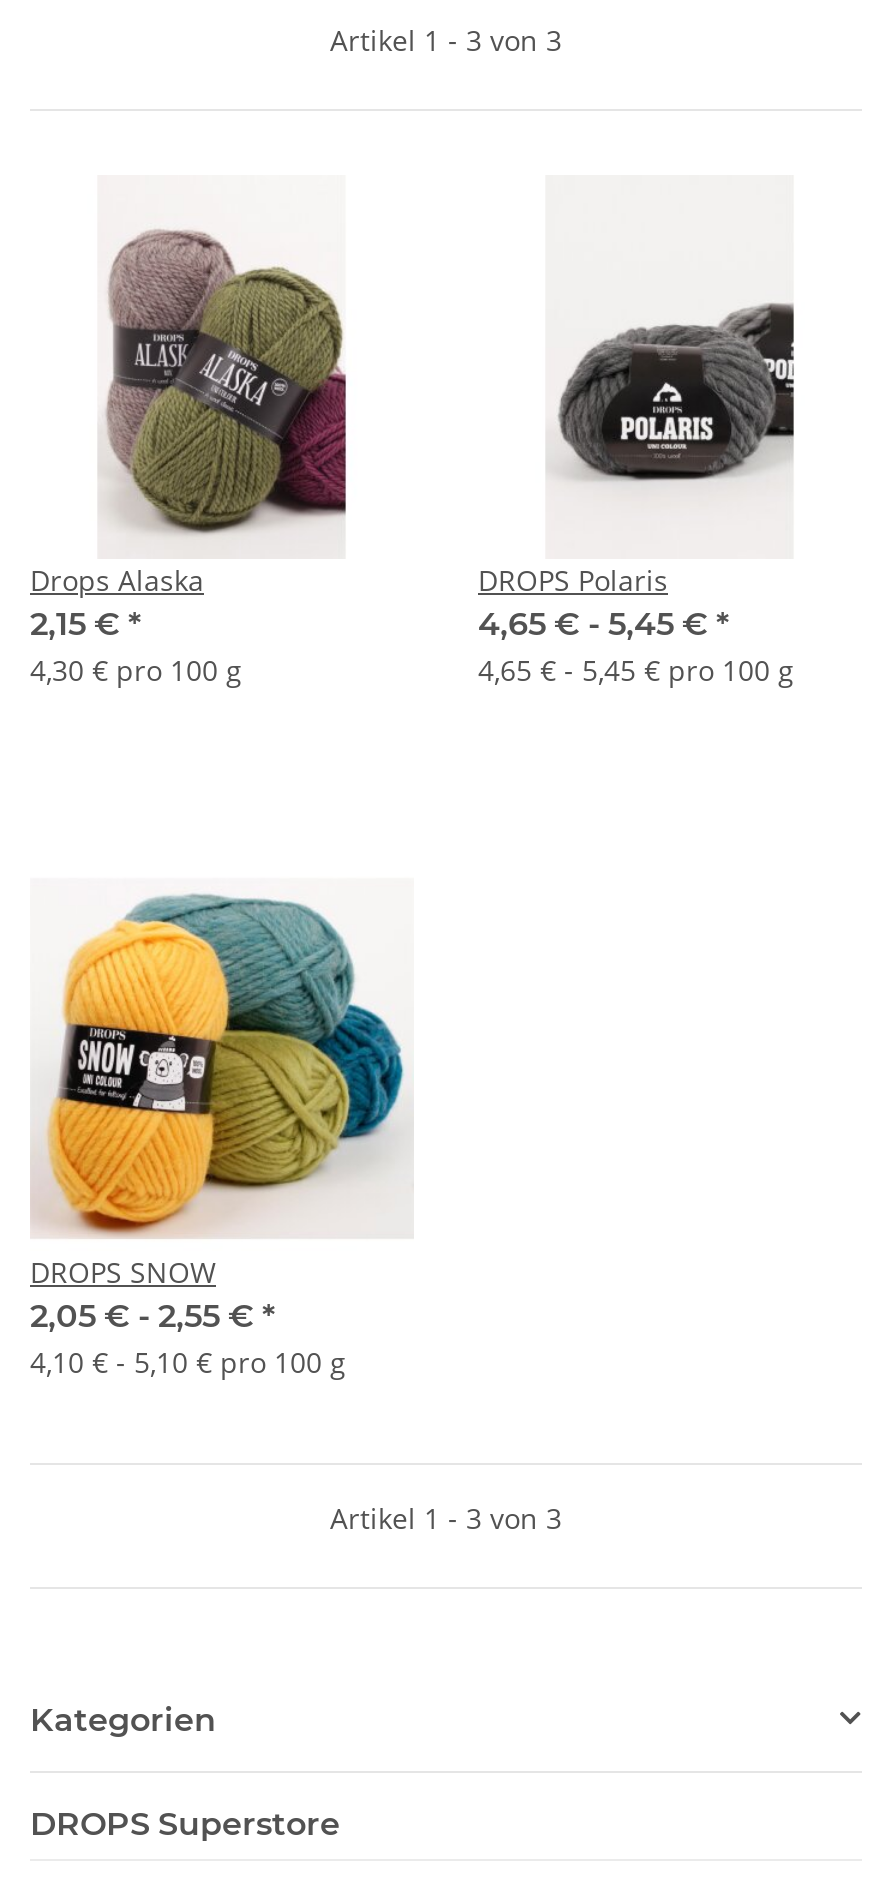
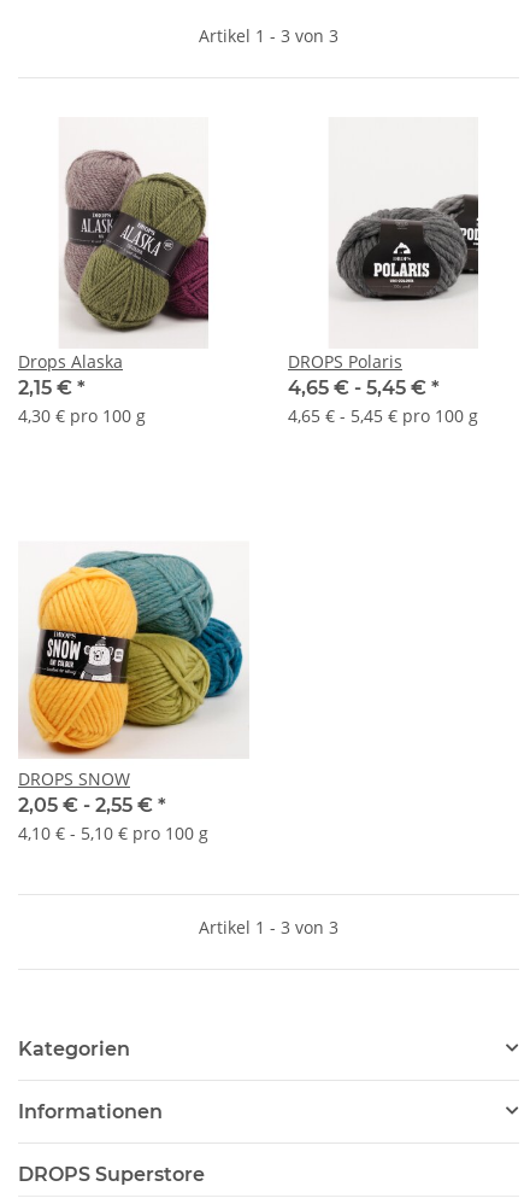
+ Informationen
